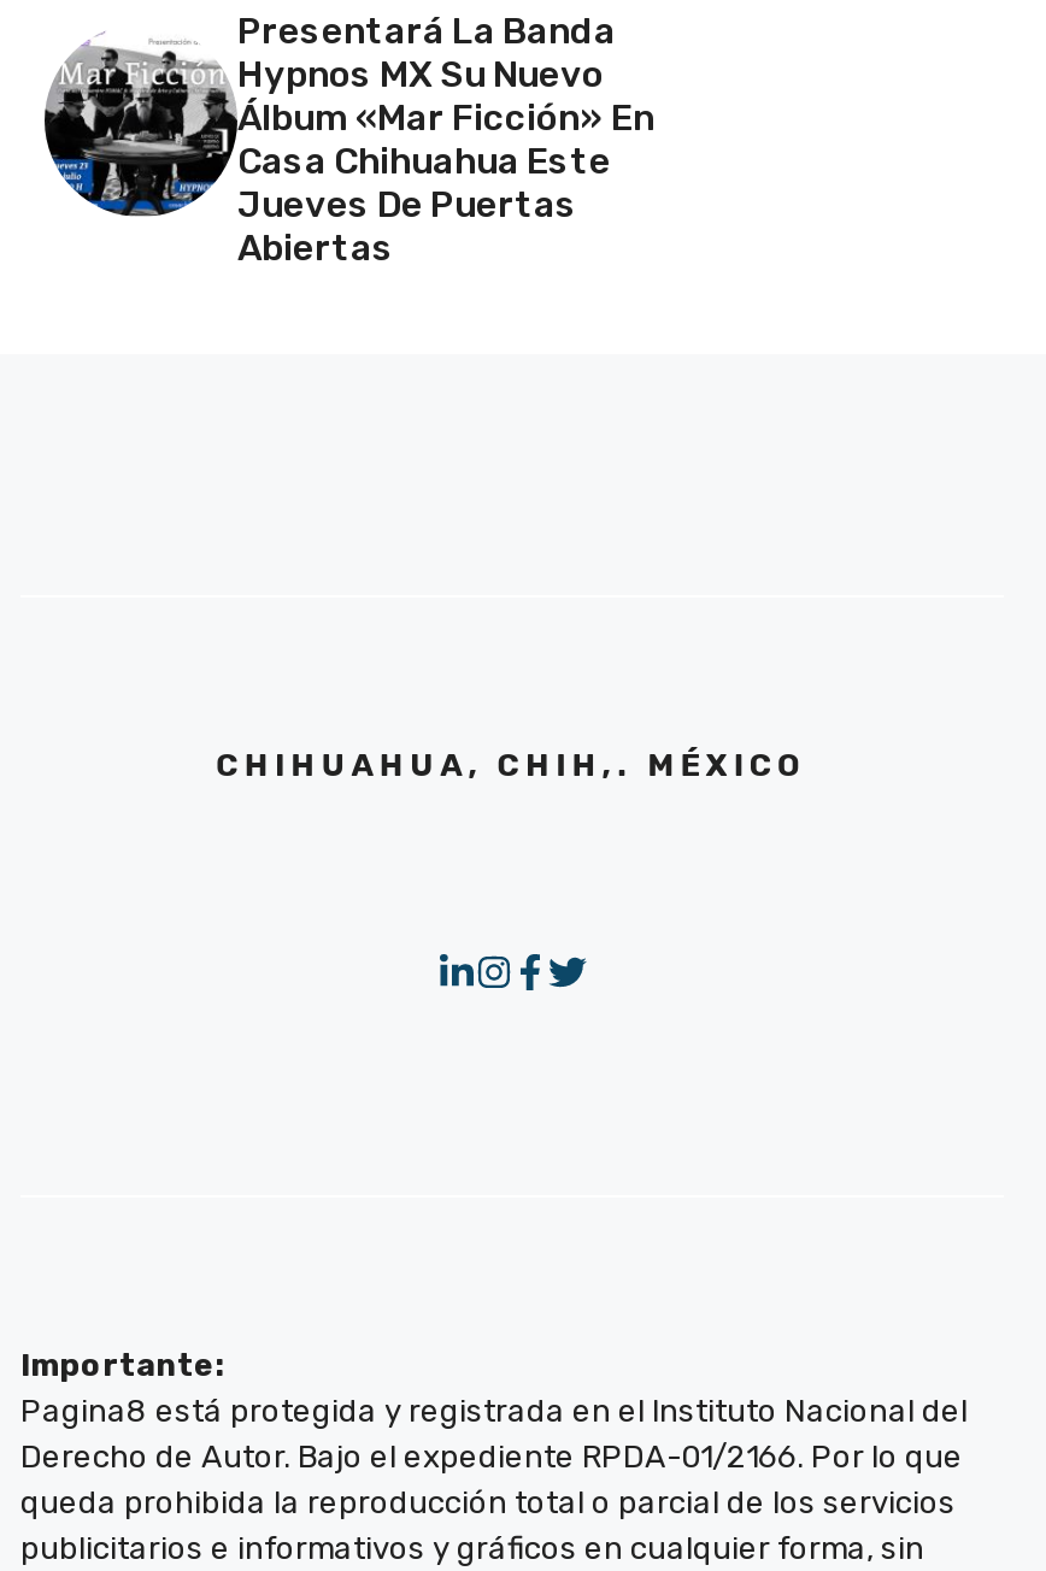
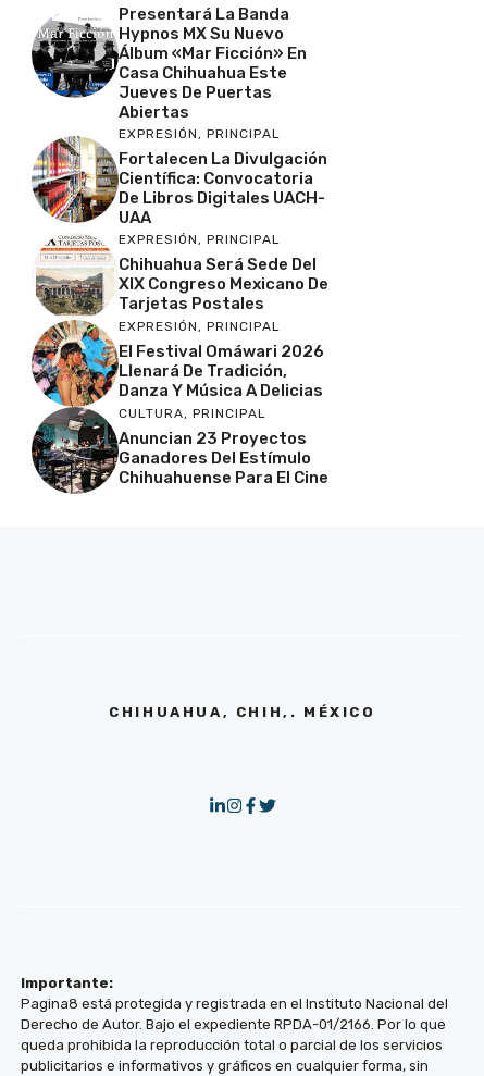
+ [image]
+ EXPRESIÓN, PRINCIPAL
+ Fortalecen La Divulgación
+ Científica: Convocatoria
+ De Libros Digitales UACH-
+ UAA
+ EXPRESIÓN, PRINCIPAL
+ Chihuahua Será Sede Del
+ XIX Congreso Mexicano De
+ Tarjetas Postales
+ EXPRESIÓN, PRINCIPAL
+ El Festival Omáwari 2026
+ Llenará De Tradición,
+ Danza Y Música A Delicias
+ CULTURA, PRINCIPAL
+ Anuncian 23 Proyectos
+ Ganadores Del Estímulo
+ Chihuahuense Para El Cine

+ [image]
